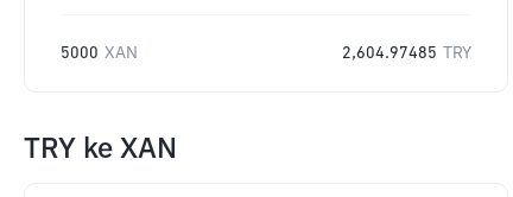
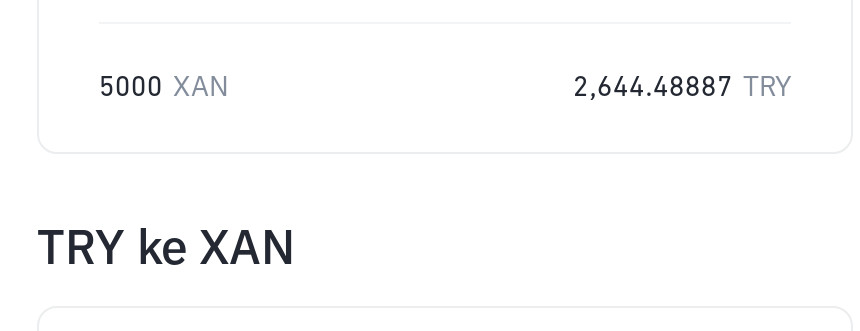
- 2,604.97485 TRY
+ 2,644.48887 TRY
